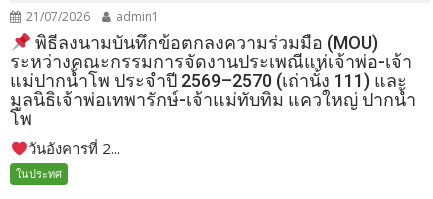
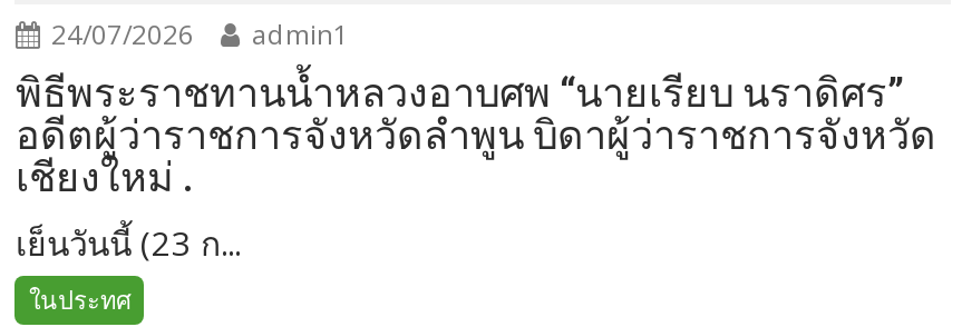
- 21/07/2026 admin1
+ 24/07/2026 admin1

- พิธีลงนามบันทึกข้อตกลงความร่วมมือ (MOU)
- ระหว่างคณะกรรมการจัดงานประเพณีแห่เจ้าพ่อ-เจ้า
- แม่ปากน้ำโพ ประจำปี 2569–2570 (เถ่านั้ง 111) และ
- มูลนิธิเจ้าพ่อเทพารักษ์-เจ้าแม่ทับทิม แควใหญ่ ปากน้ำ
- โพ
- วันอังคารที่ 2...
+ พิธีพระราชทานน้ำหลวงอาบศพ “นายเรียบ นราดิศร”
+ อดีตผู้ว่าราชการจังหวัดลำพูน บิดาผู้ว่าราชการจังหวัด
+ เชียงใหม่ .
+ เย็นวันนี้ (23 ก...
